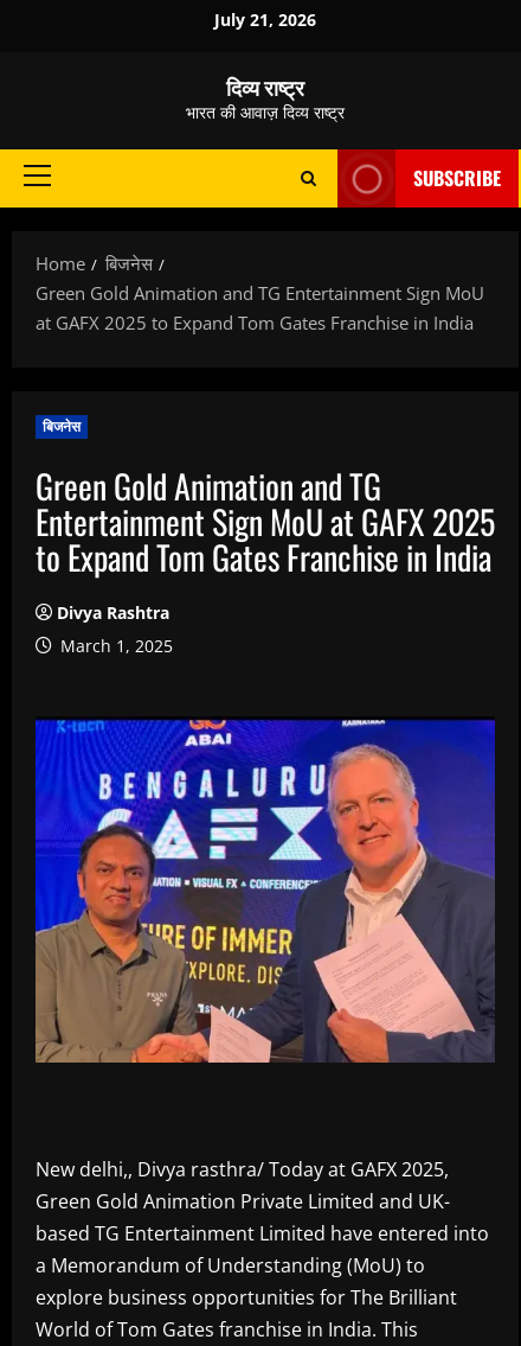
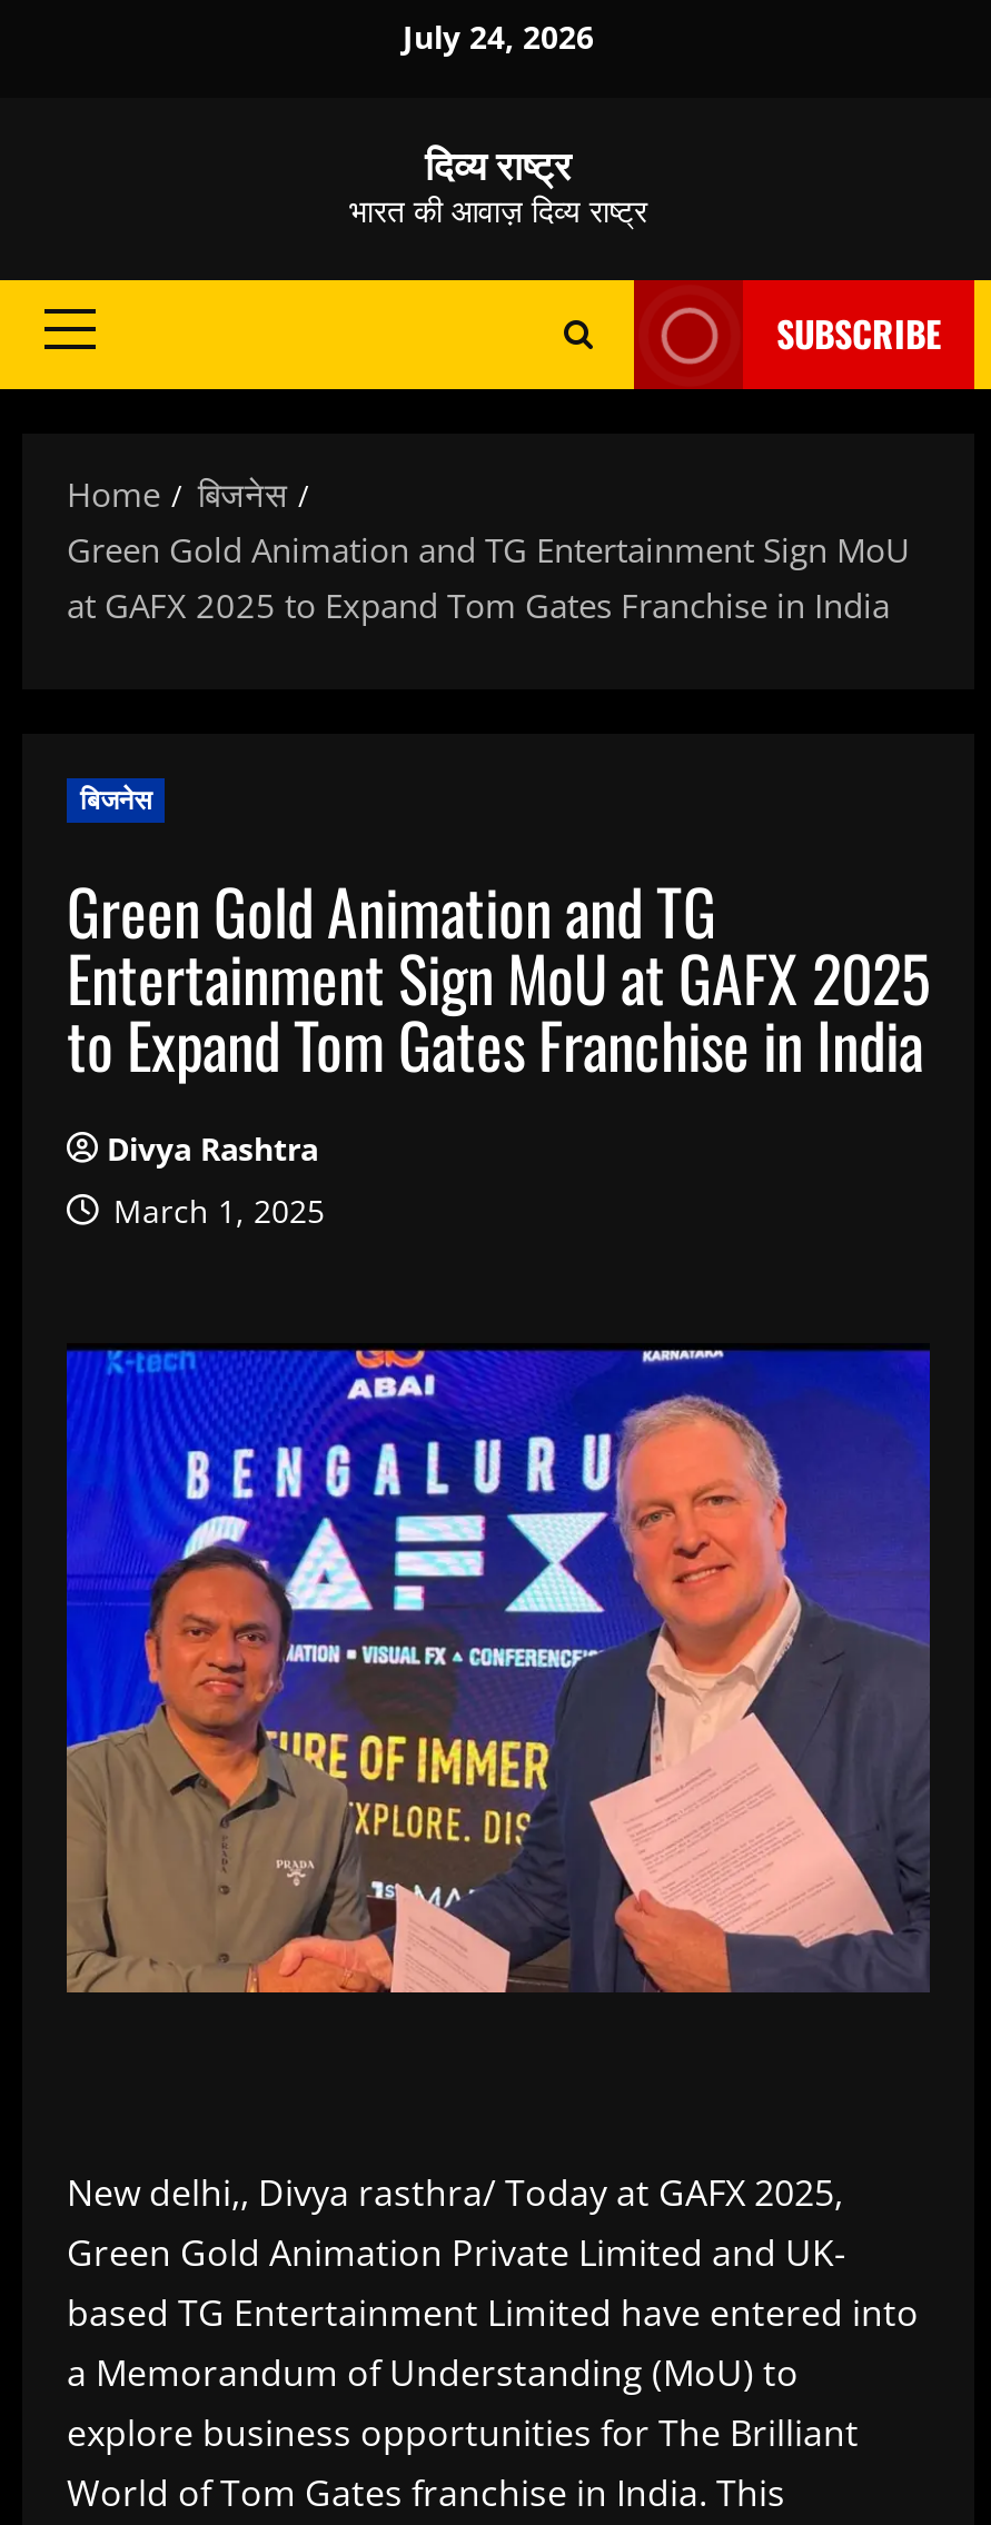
- July 21, 2026
+ July 24, 2026
